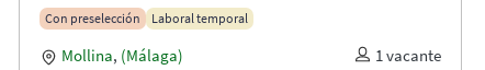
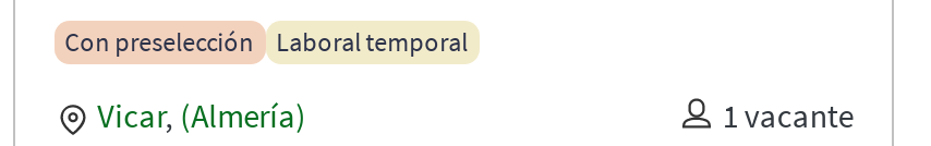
- Mollina, (Málaga)
+ Vicar, (Almería)
